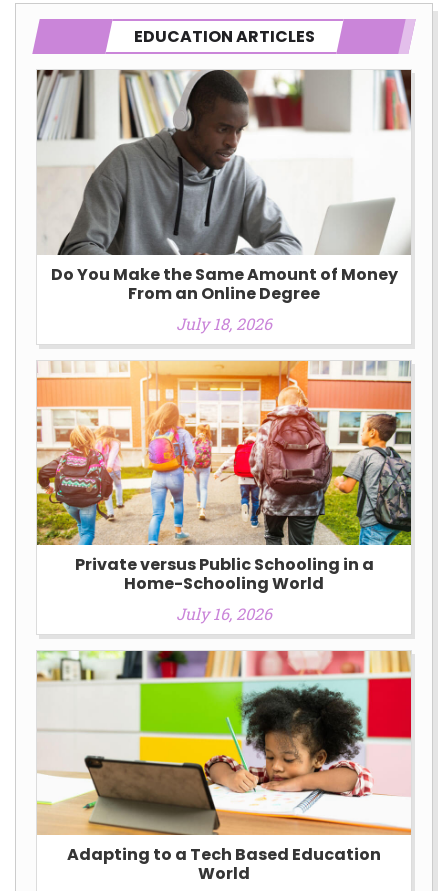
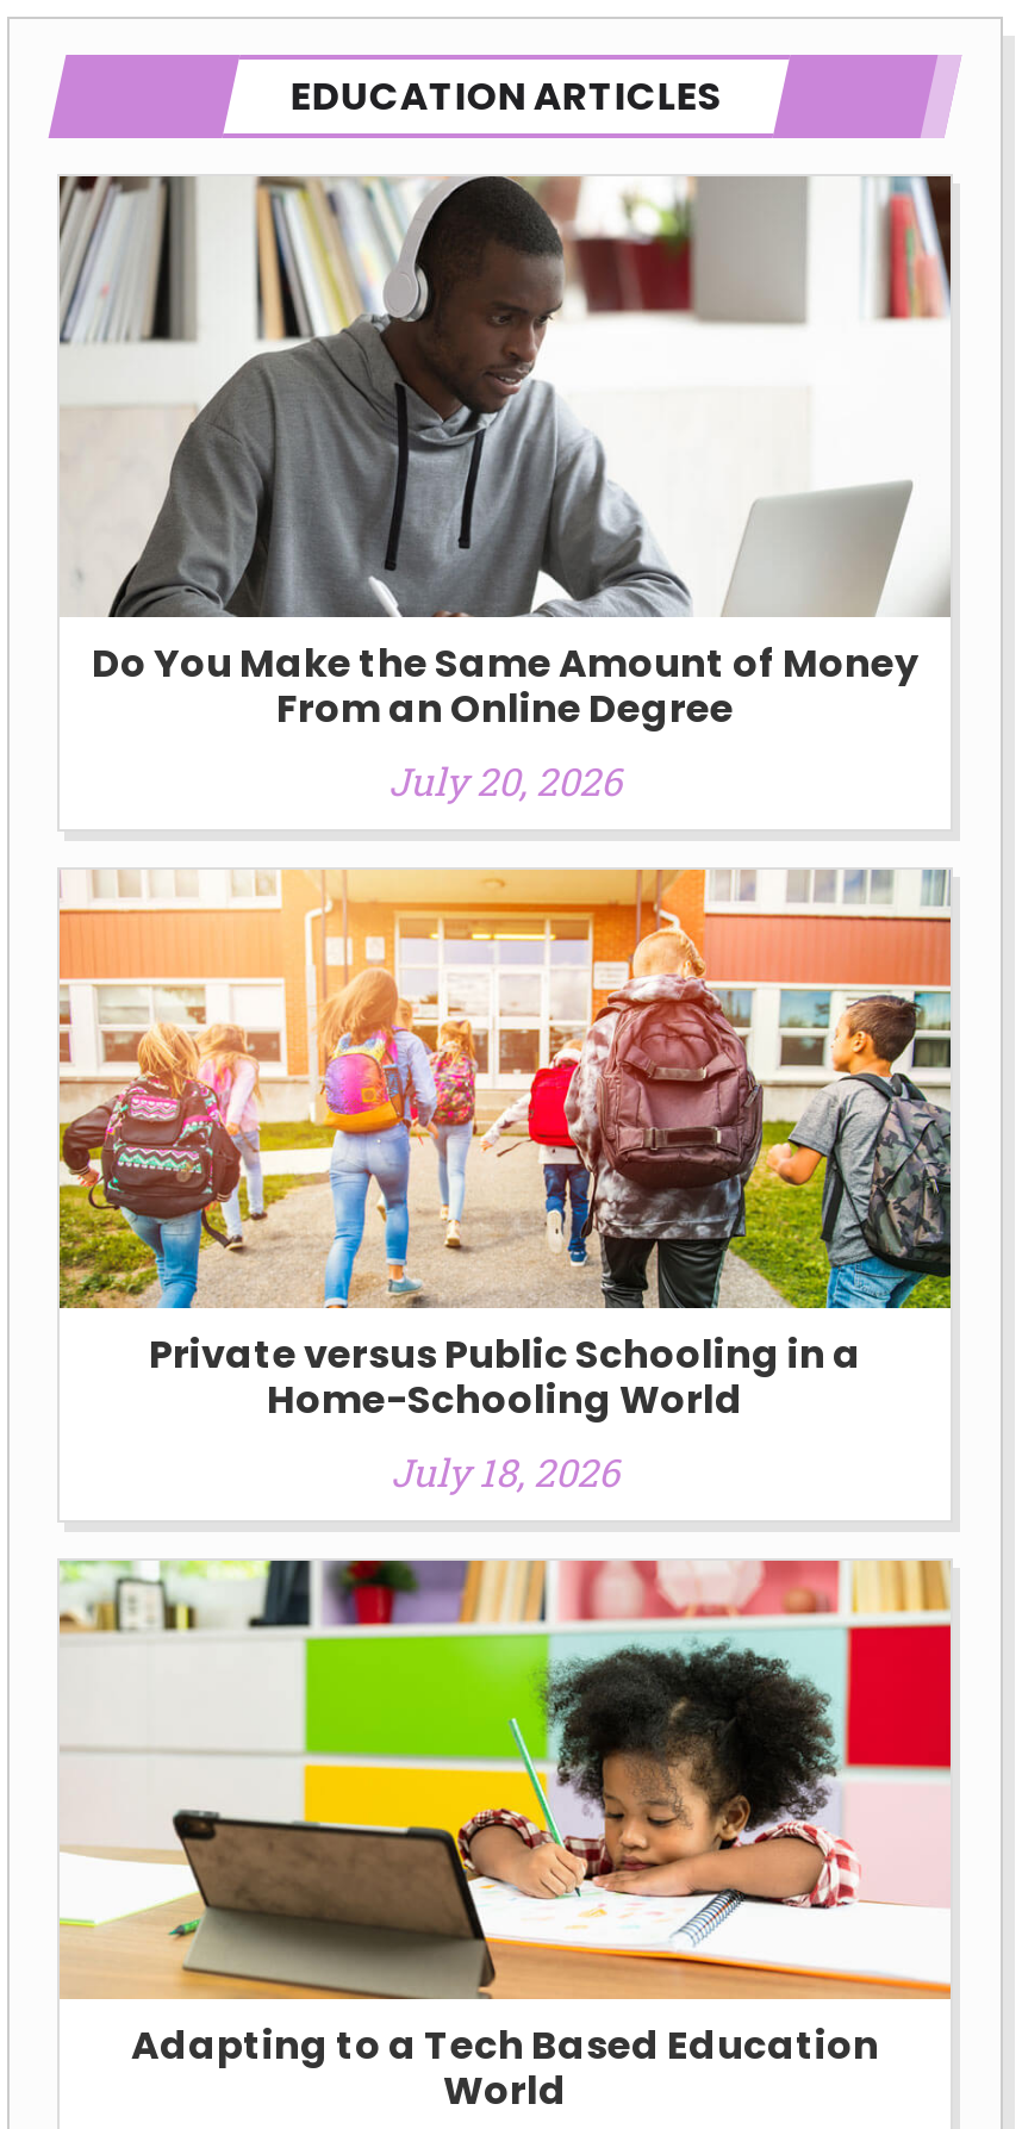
- July 18, 2026
+ July 20, 2026

- July 16, 2026
+ July 18, 2026
